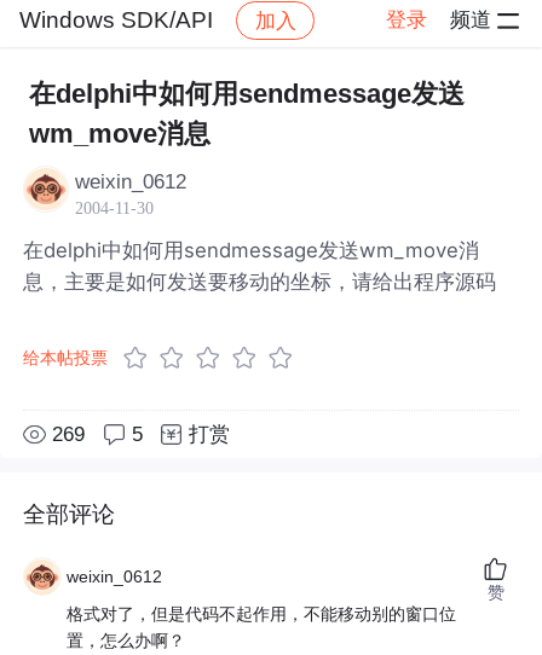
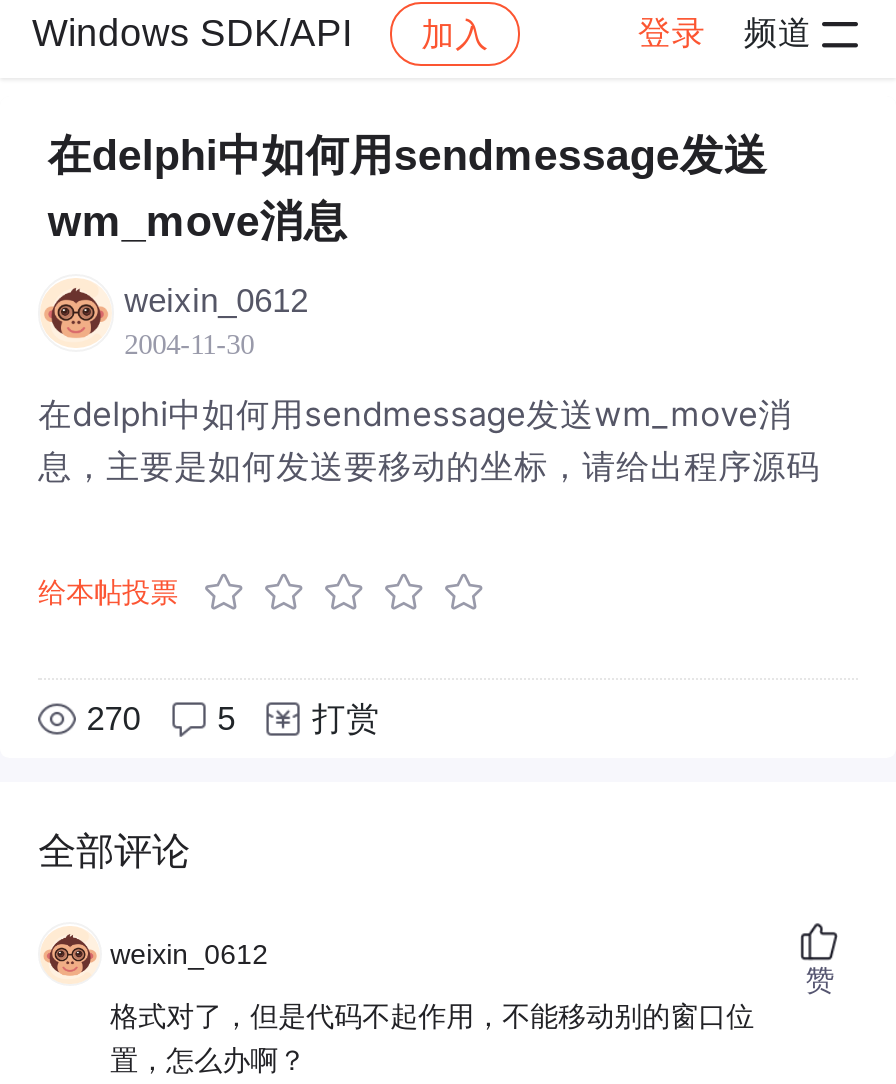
- 269
+ 270
